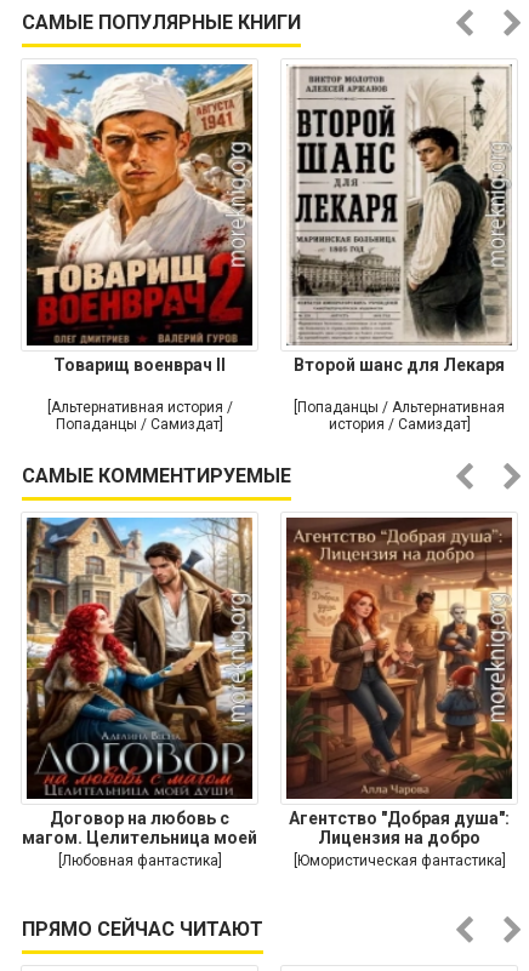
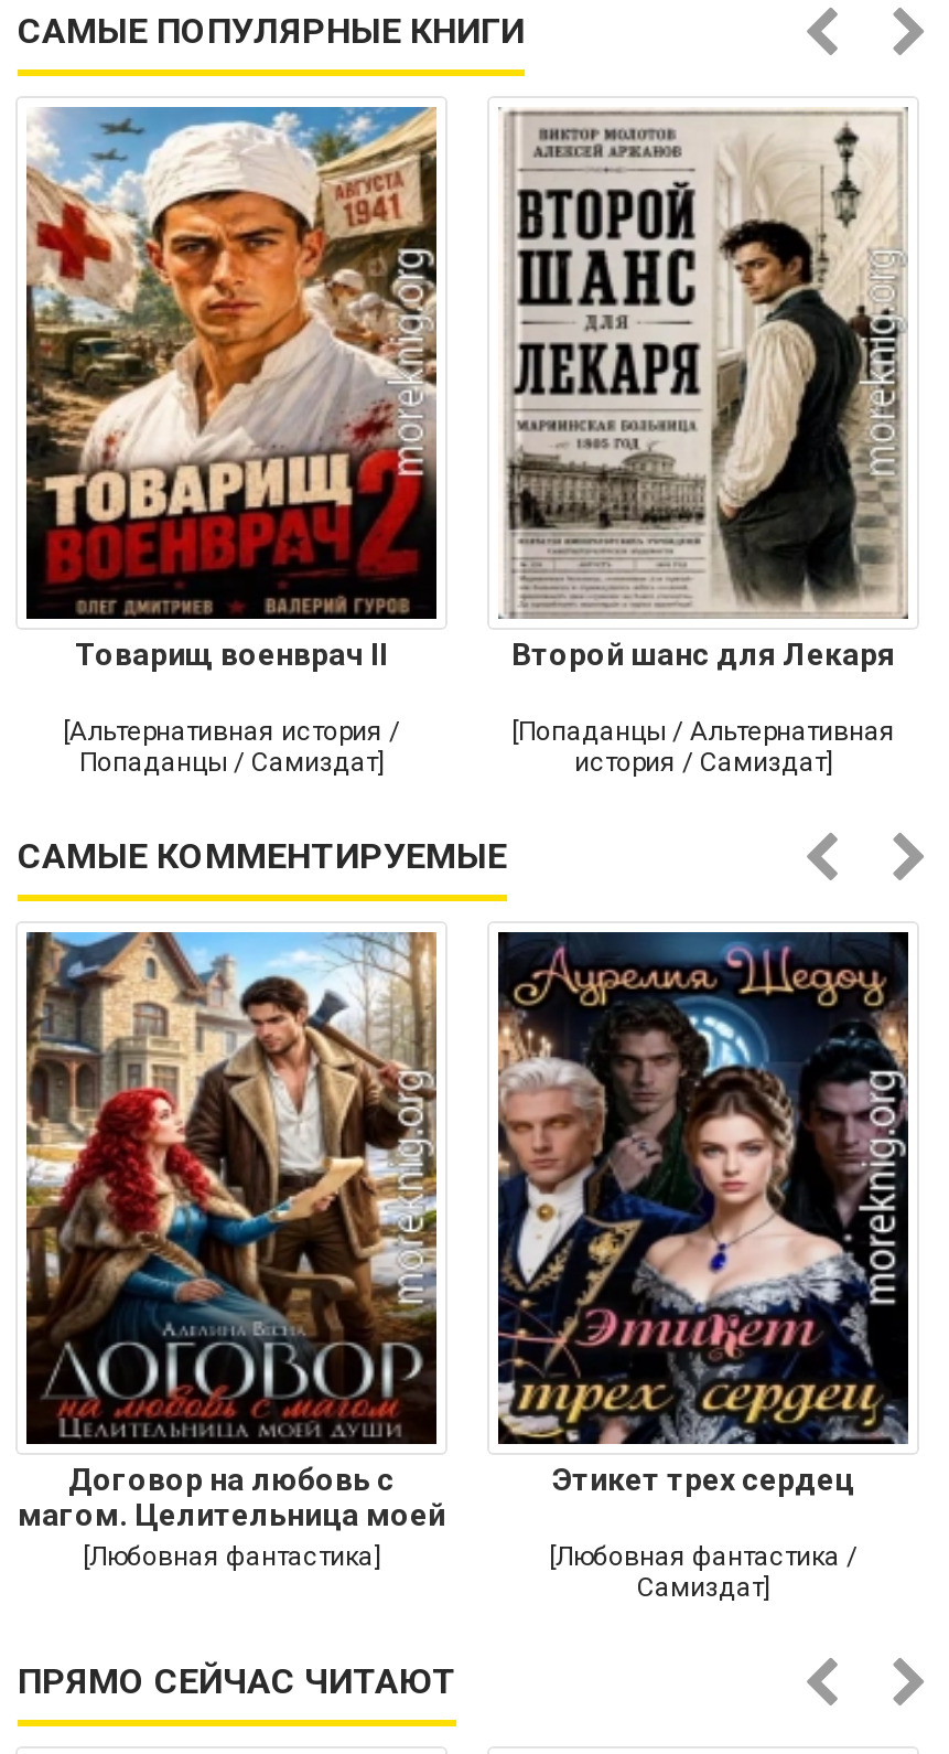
- [image]
- Агентство "Добрая душа":
- Лицензия на добро
- [Юмористическая фантастика]
+ [image]
+ Этикет трех сердец
+ [Любовная фантастика /
+ Самиздат]
